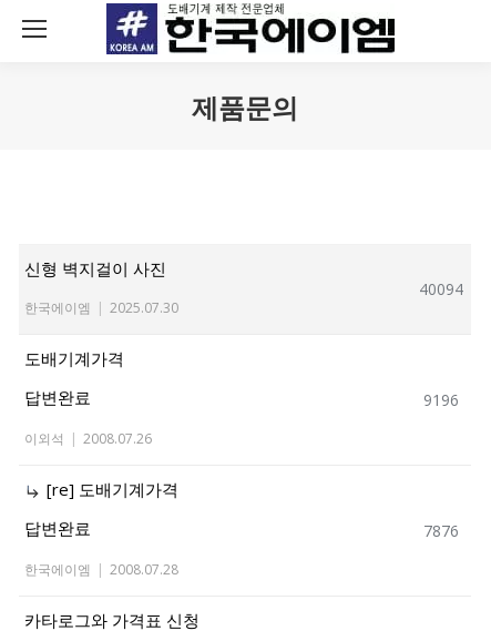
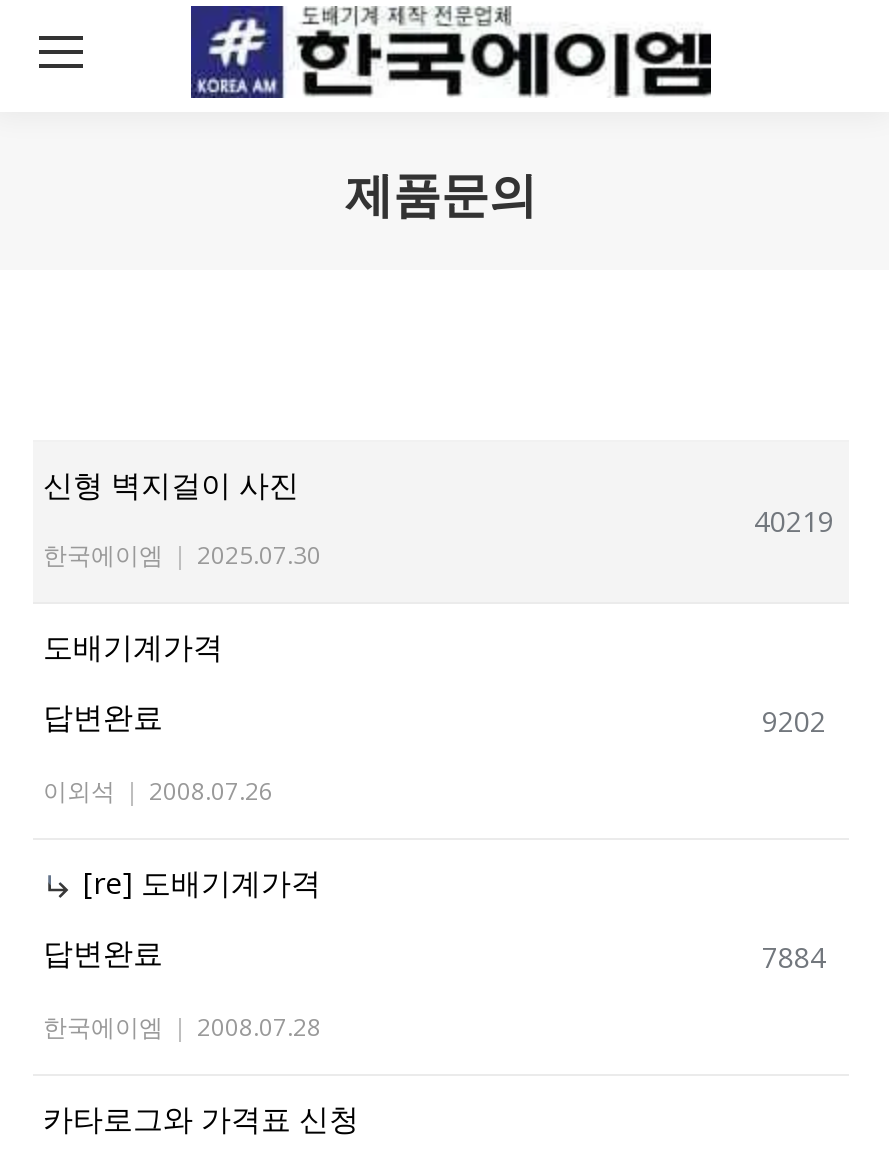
- 40094
+ 40219

- 9196
+ 9202

- 7876
+ 7884
